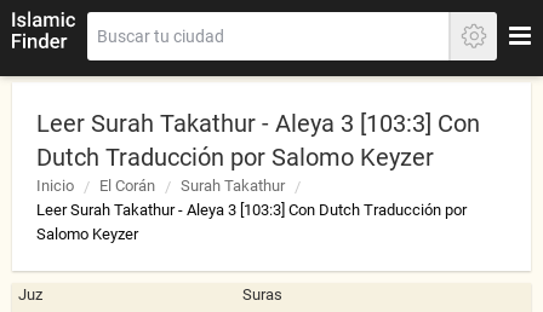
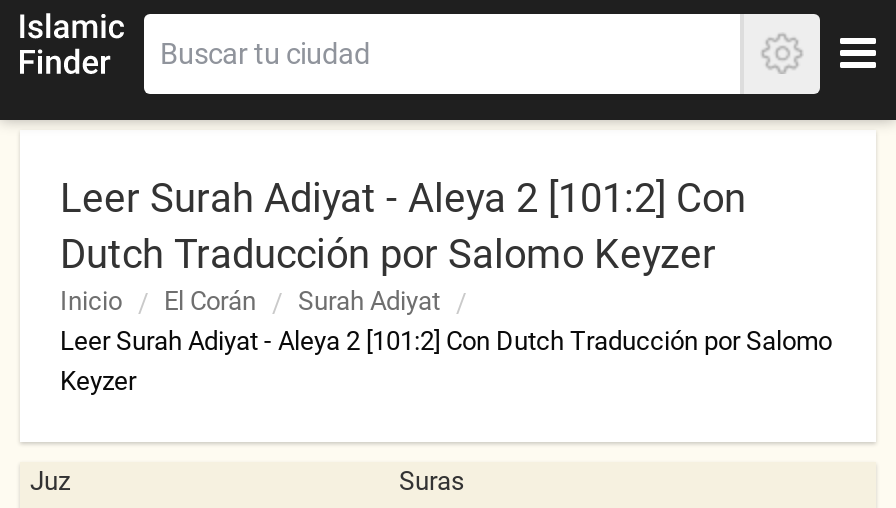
- Leer Surah Takathur - Aleya 3 [103:3] Con
+ Leer Surah Adiyat - Aleya 2 [101:2] Con

- Surah Takathur
- Leer Surah Takathur - Aleya 3 [103:3] Con Dutch Traducción por
- Salomo Keyzer
+ Surah Adiyat
+ Leer Surah Adiyat - Aleya 2 [101:2] Con Dutch Traducción por Salomo
+ Keyzer
